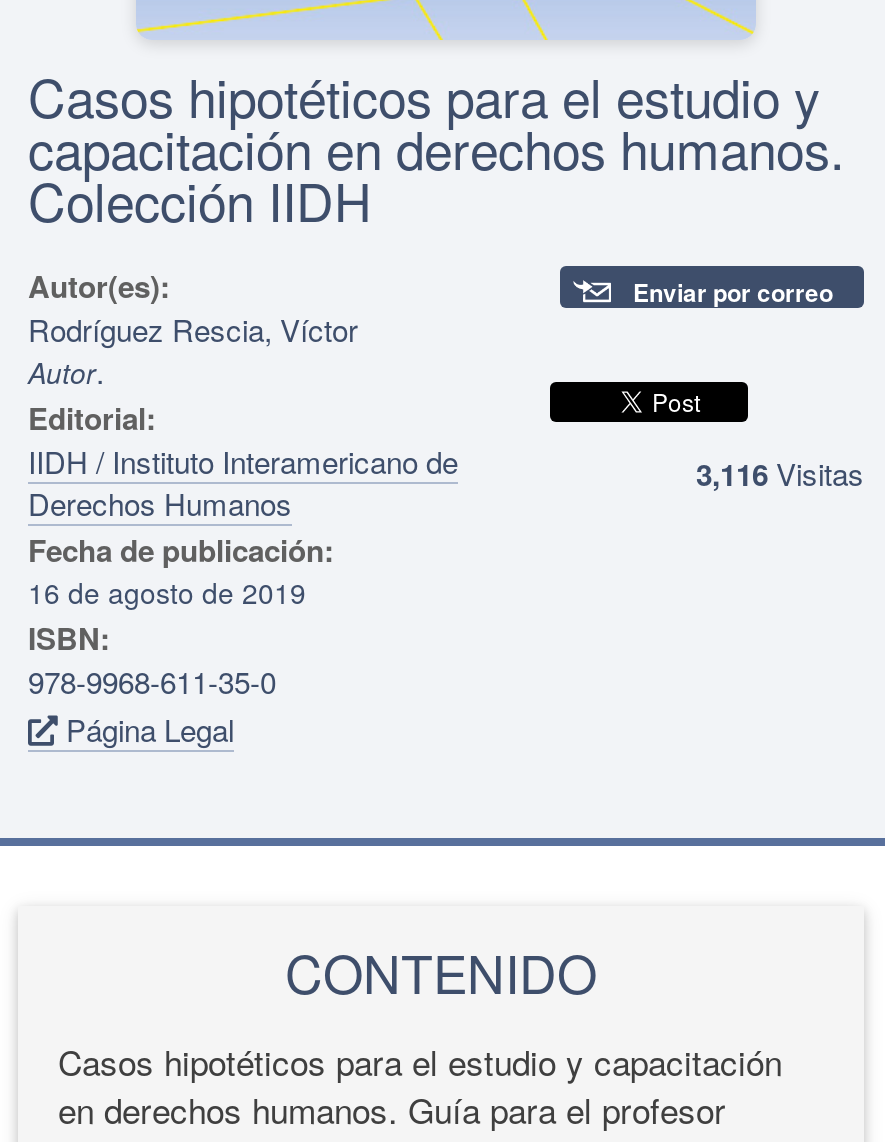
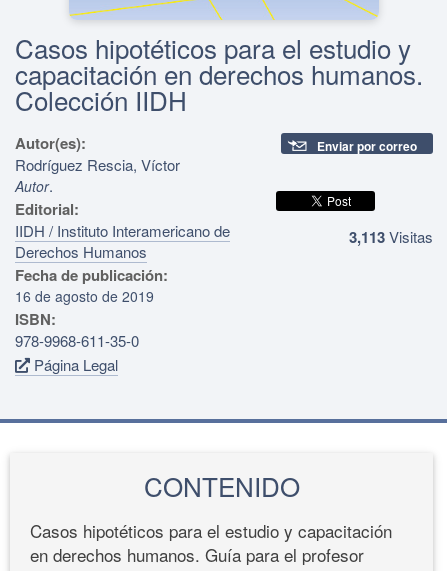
- 3,116 Visitas
+ 3,113 Visitas
